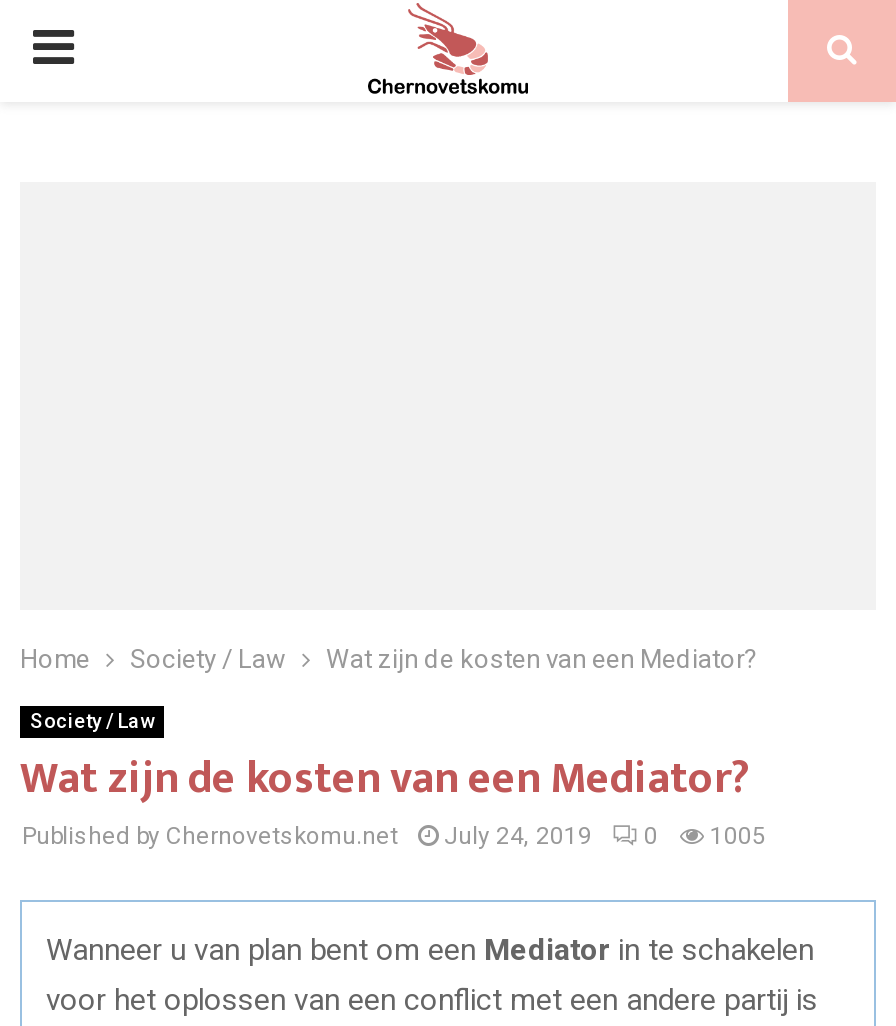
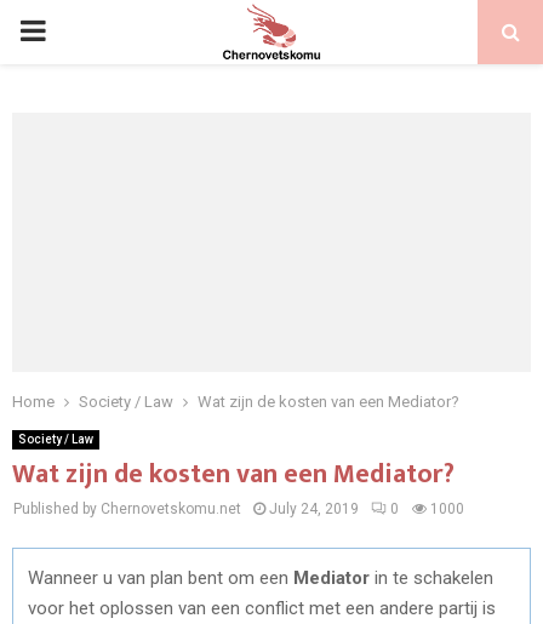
- Published by Chernovetskomu.net July 24, 2019 0 1005
+ Published by Chernovetskomu.net July 24, 2019 0 1000
